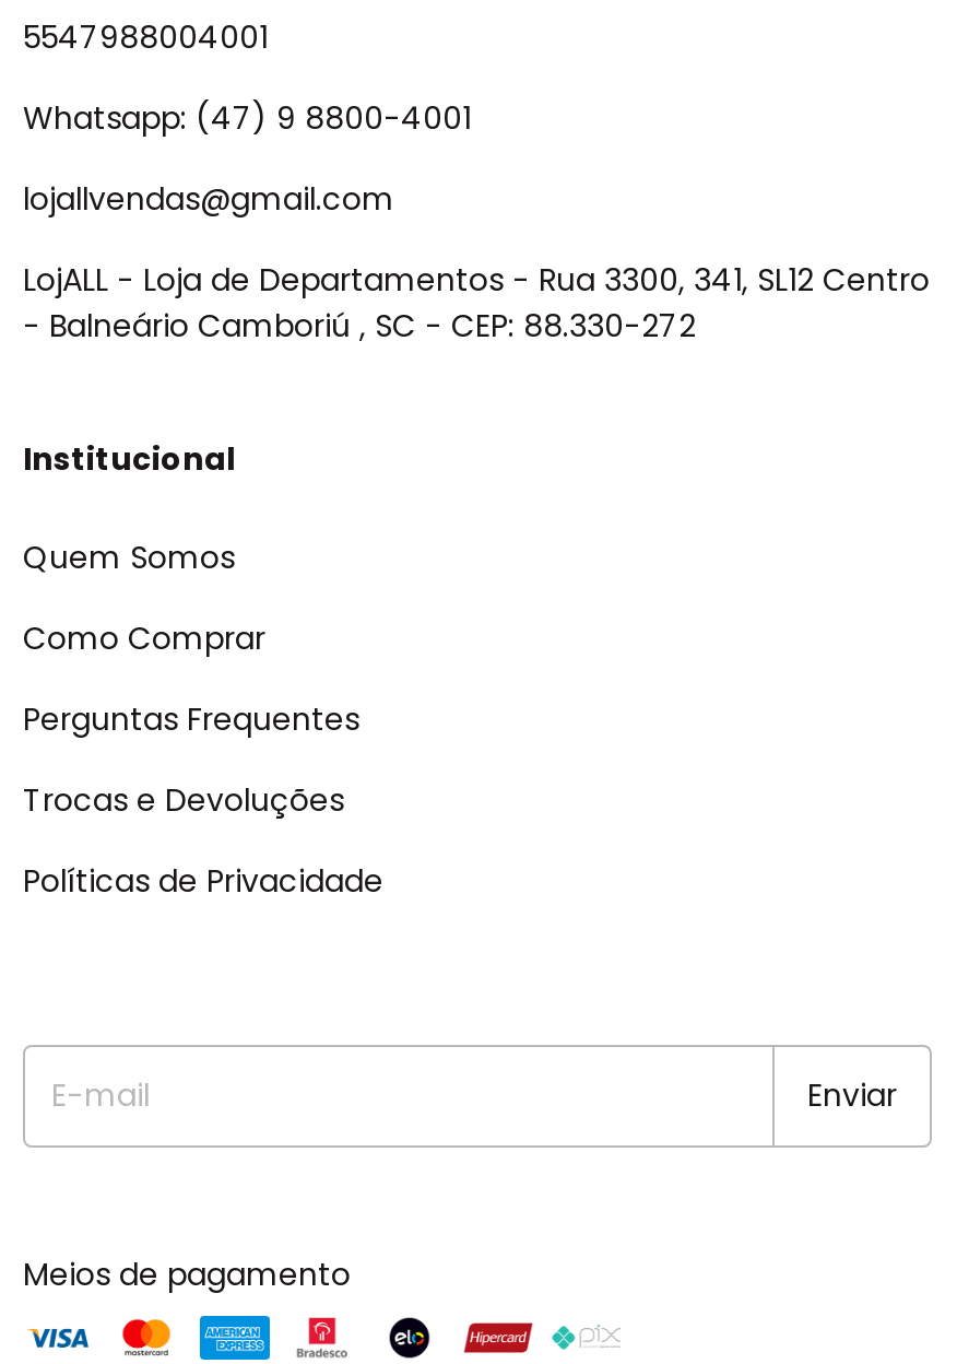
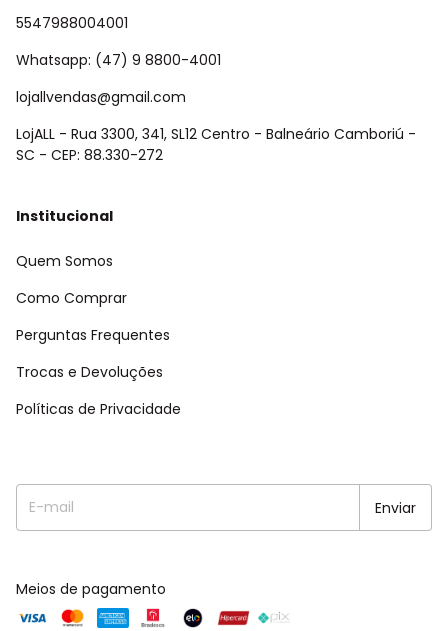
- LojALL - Loja de Departamentos - Rua 3300, 341, SL12 Centro
- - Balneário Camboriú , SC - CEP: 88.330-272
+ LojALL - Rua 3300, 341, SL12 Centro - Balneário Camboriú -
+ SC - CEP: 88.330-272
